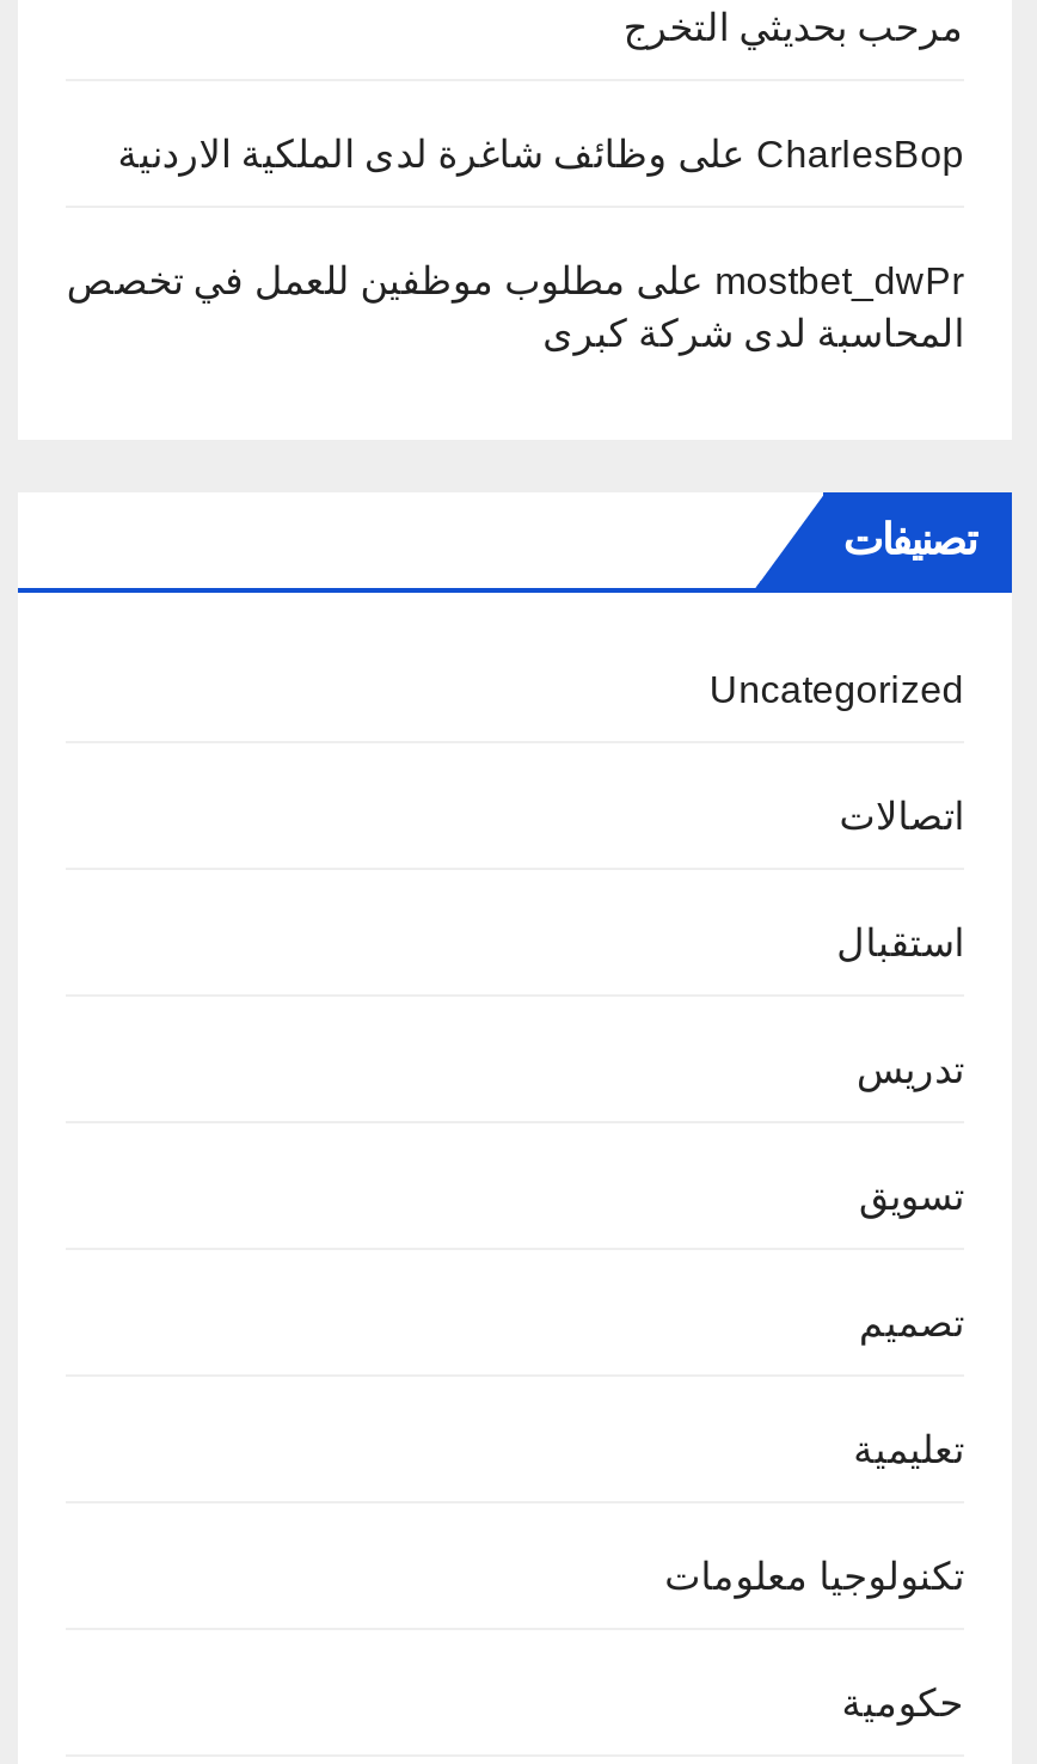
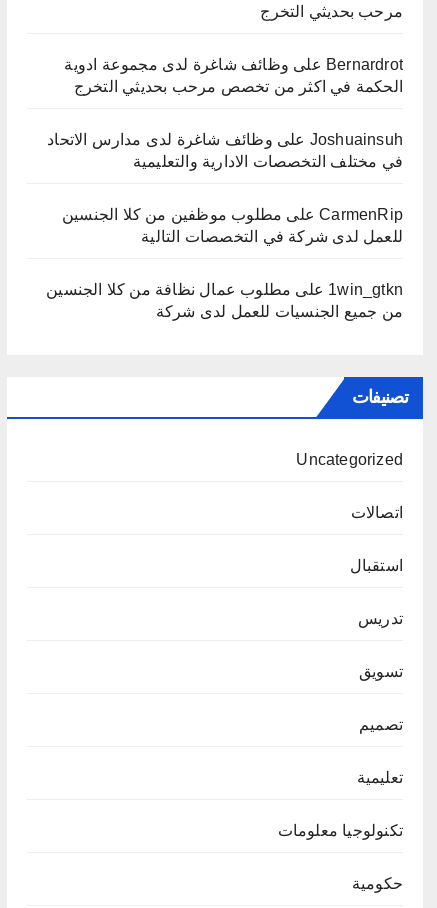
- CharlesBop على وظائف شاغرة لدى الملكية الاردنية
- mostbet_dwPr على مطلوب موظفين للعمل في تخصص
- المحاسبة لدى شركة كبرى
+ Bernardrot على وظائف شاغرة لدى مجموعة ادوية
+ الحكمة في اكثر من تخصص مرحب بحديثي التخرج
+ Joshuainsuh على وظائف شاغرة لدى مدارس الاتحاد
+ في مختلف التخصصات الادارية والتعليمية
+ CarmenRip على مطلوب موظفين من كلا الجنسين
+ للعمل لدى شركة في التخصصات التالية
+ 1win_gtkn على مطلوب عمال نظافة من كلا الجنسين
+ من جميع الجنسيات للعمل لدى شركة
